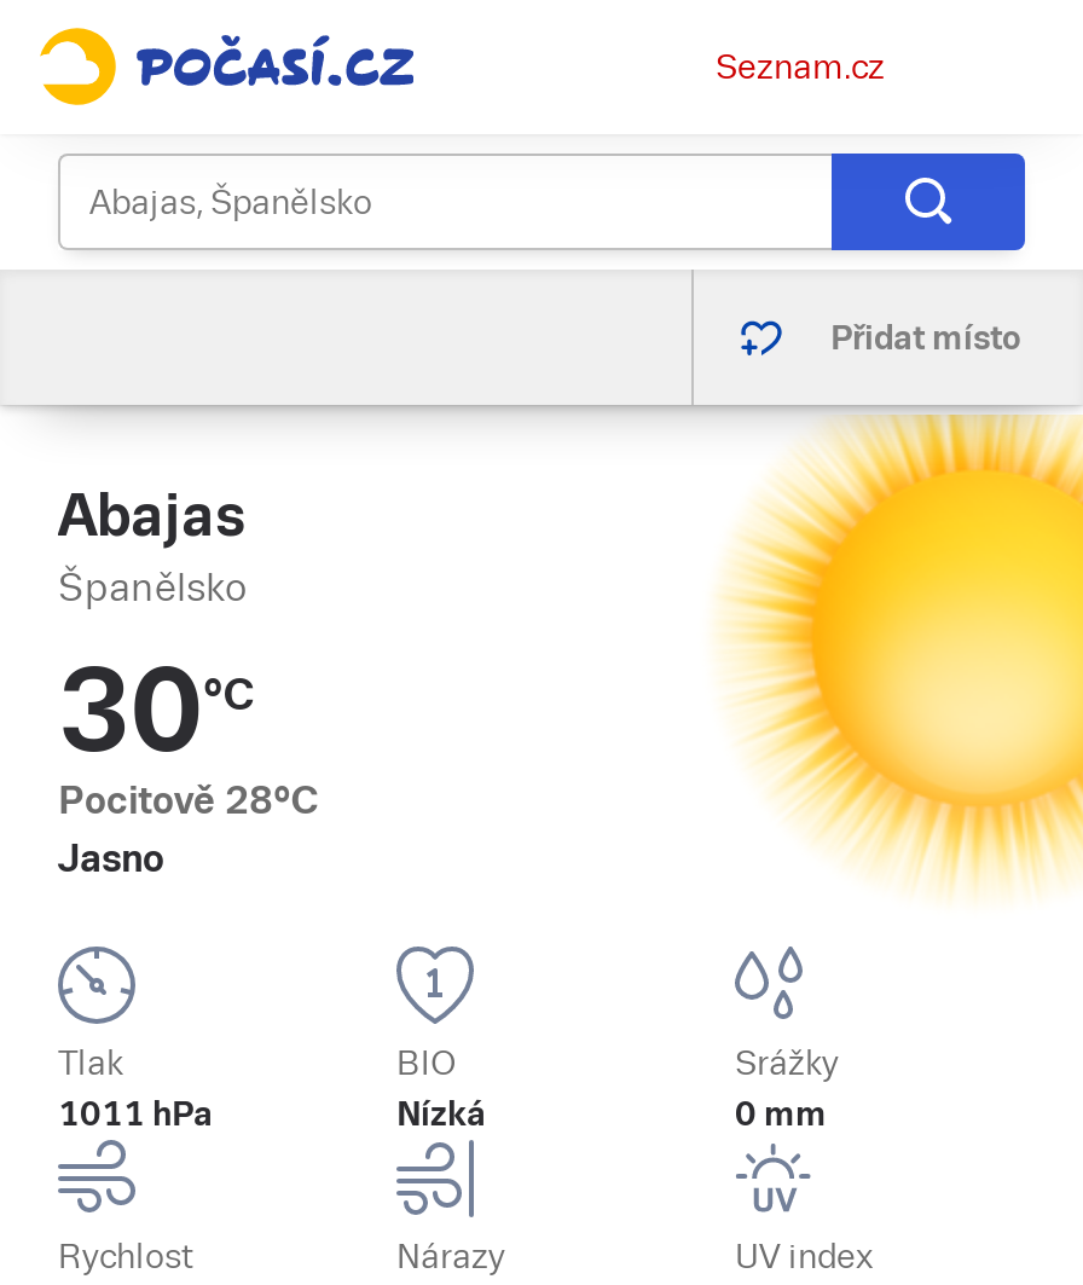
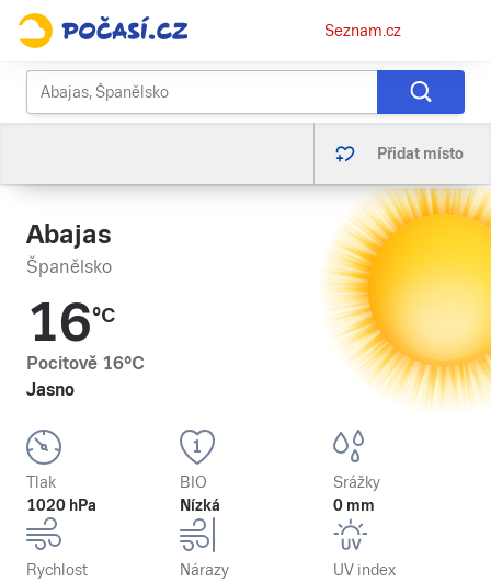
- 30°C
+ 16°C

- Pocitově 28°C
+ Pocitově 16°C

- 1011 hPa
+ 1020 hPa
